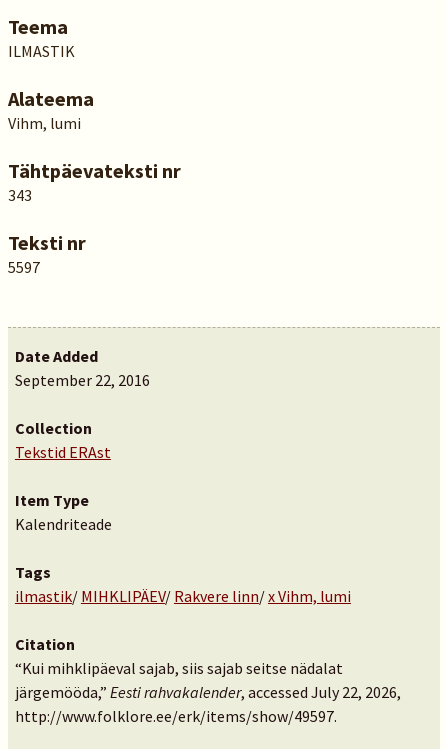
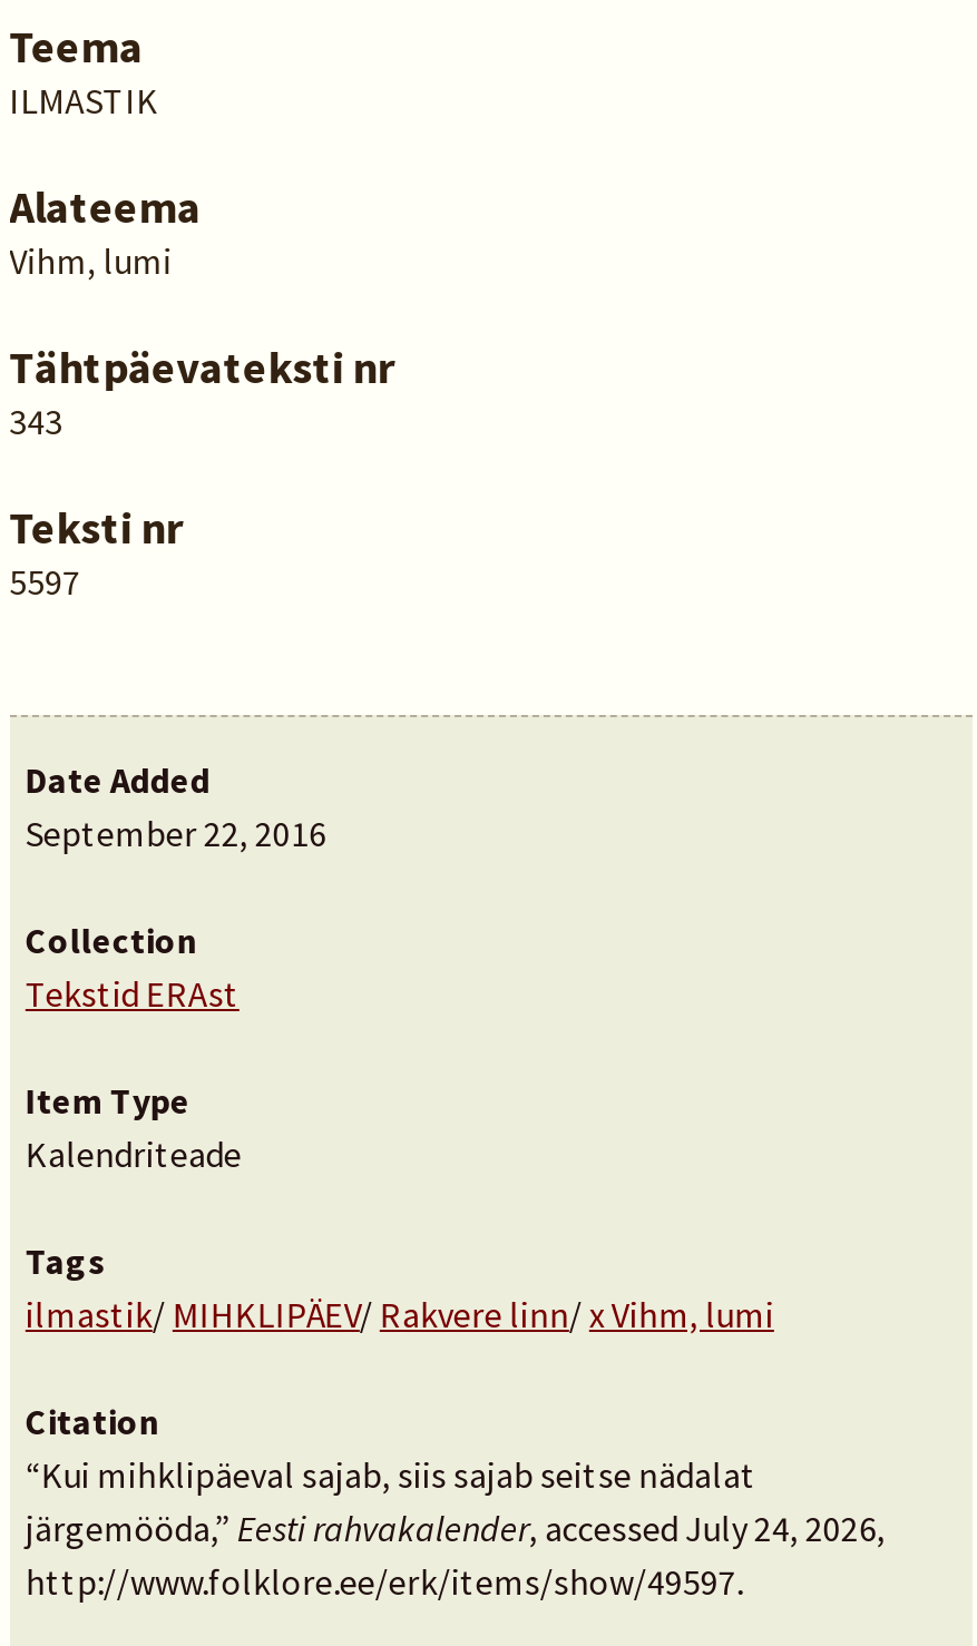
- järgemööda,” Eesti rahvakalender, accessed July 22, 2026,
+ järgemööda,” Eesti rahvakalender, accessed July 24, 2026,
